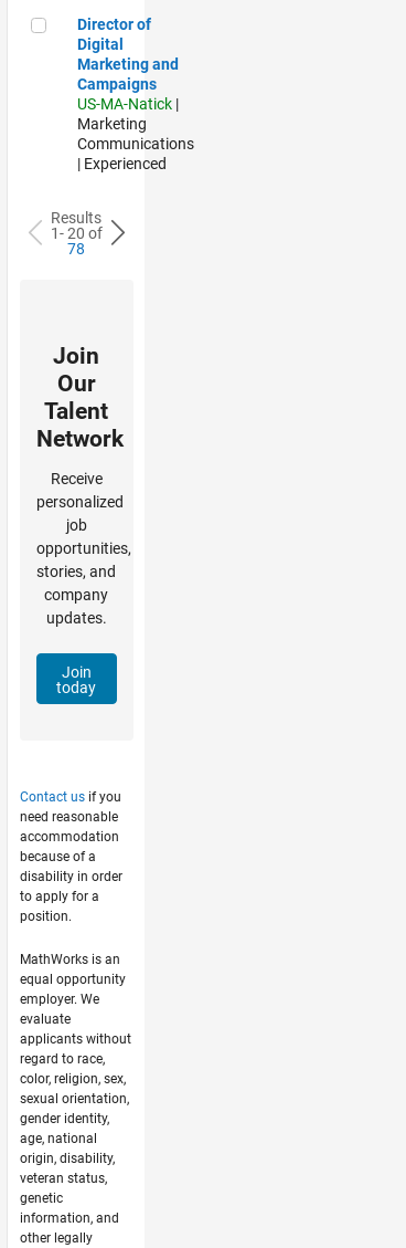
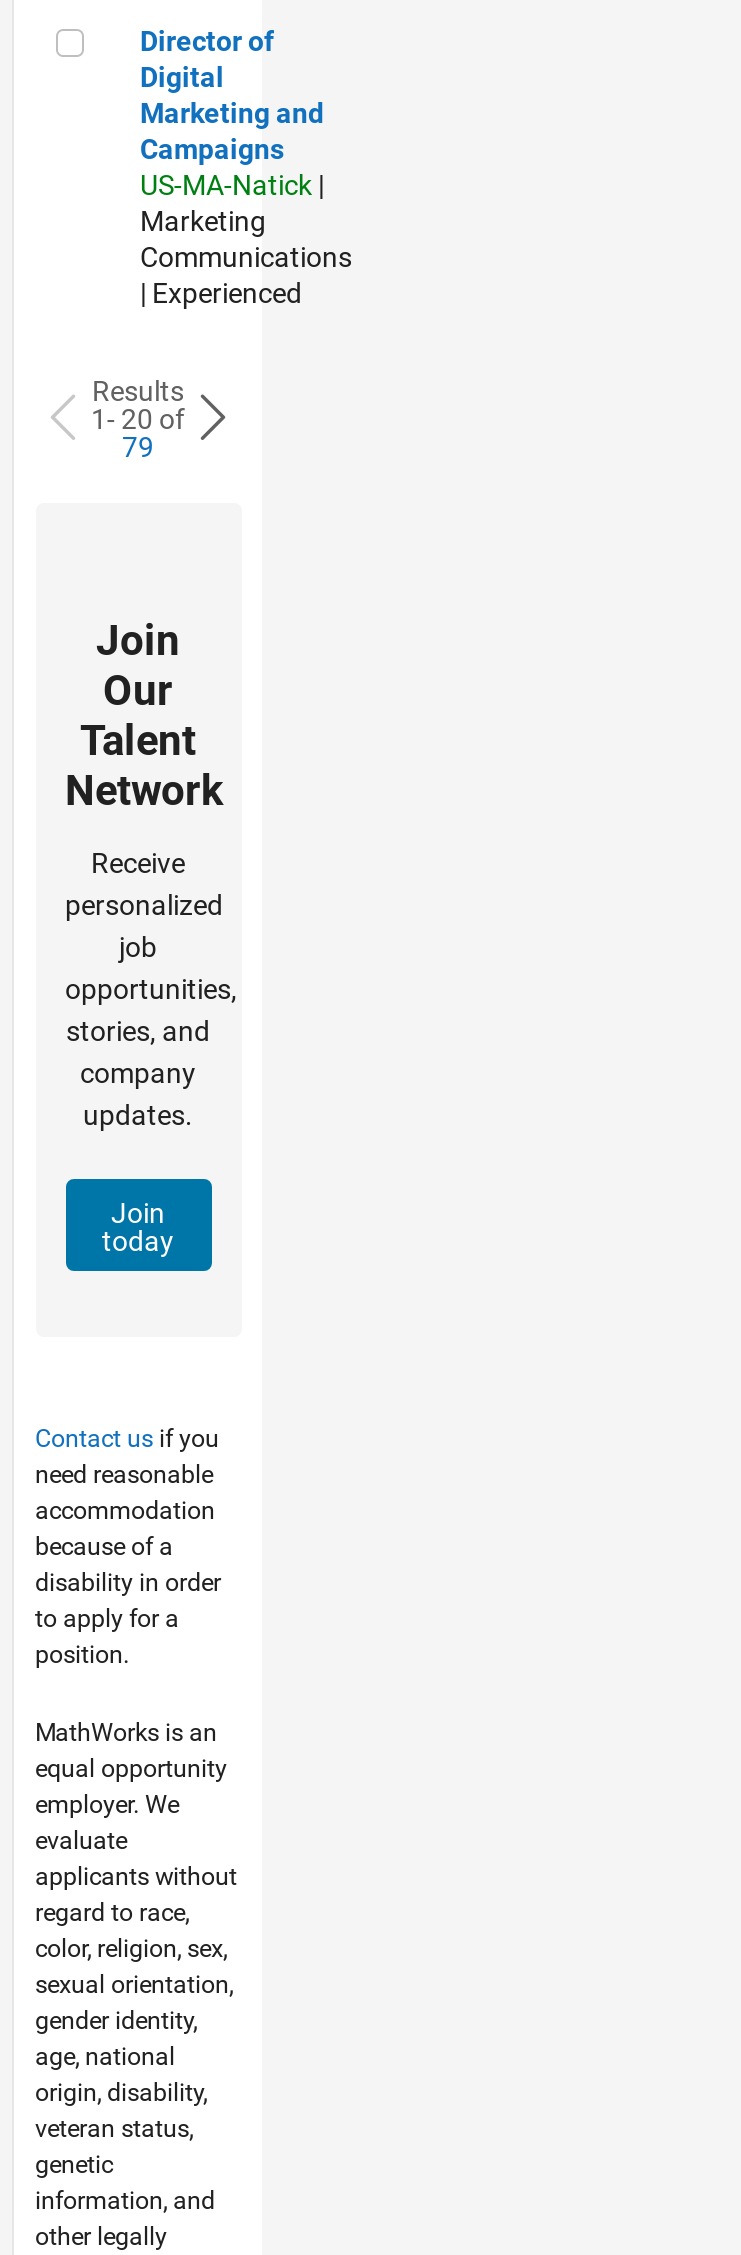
- 78
+ 79
